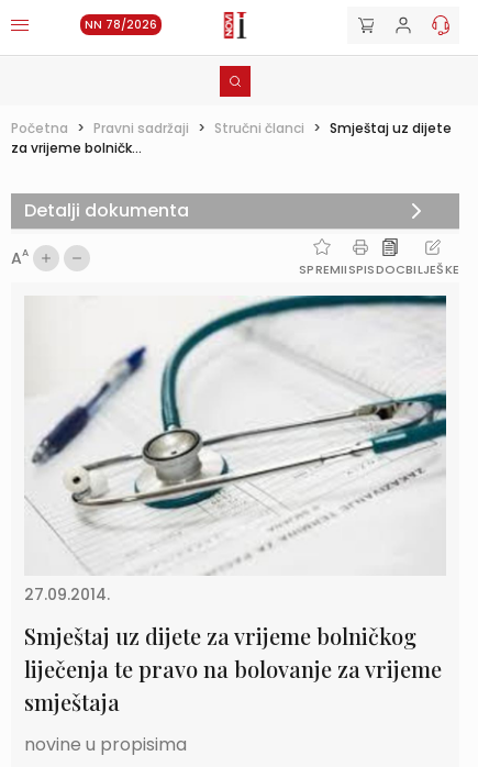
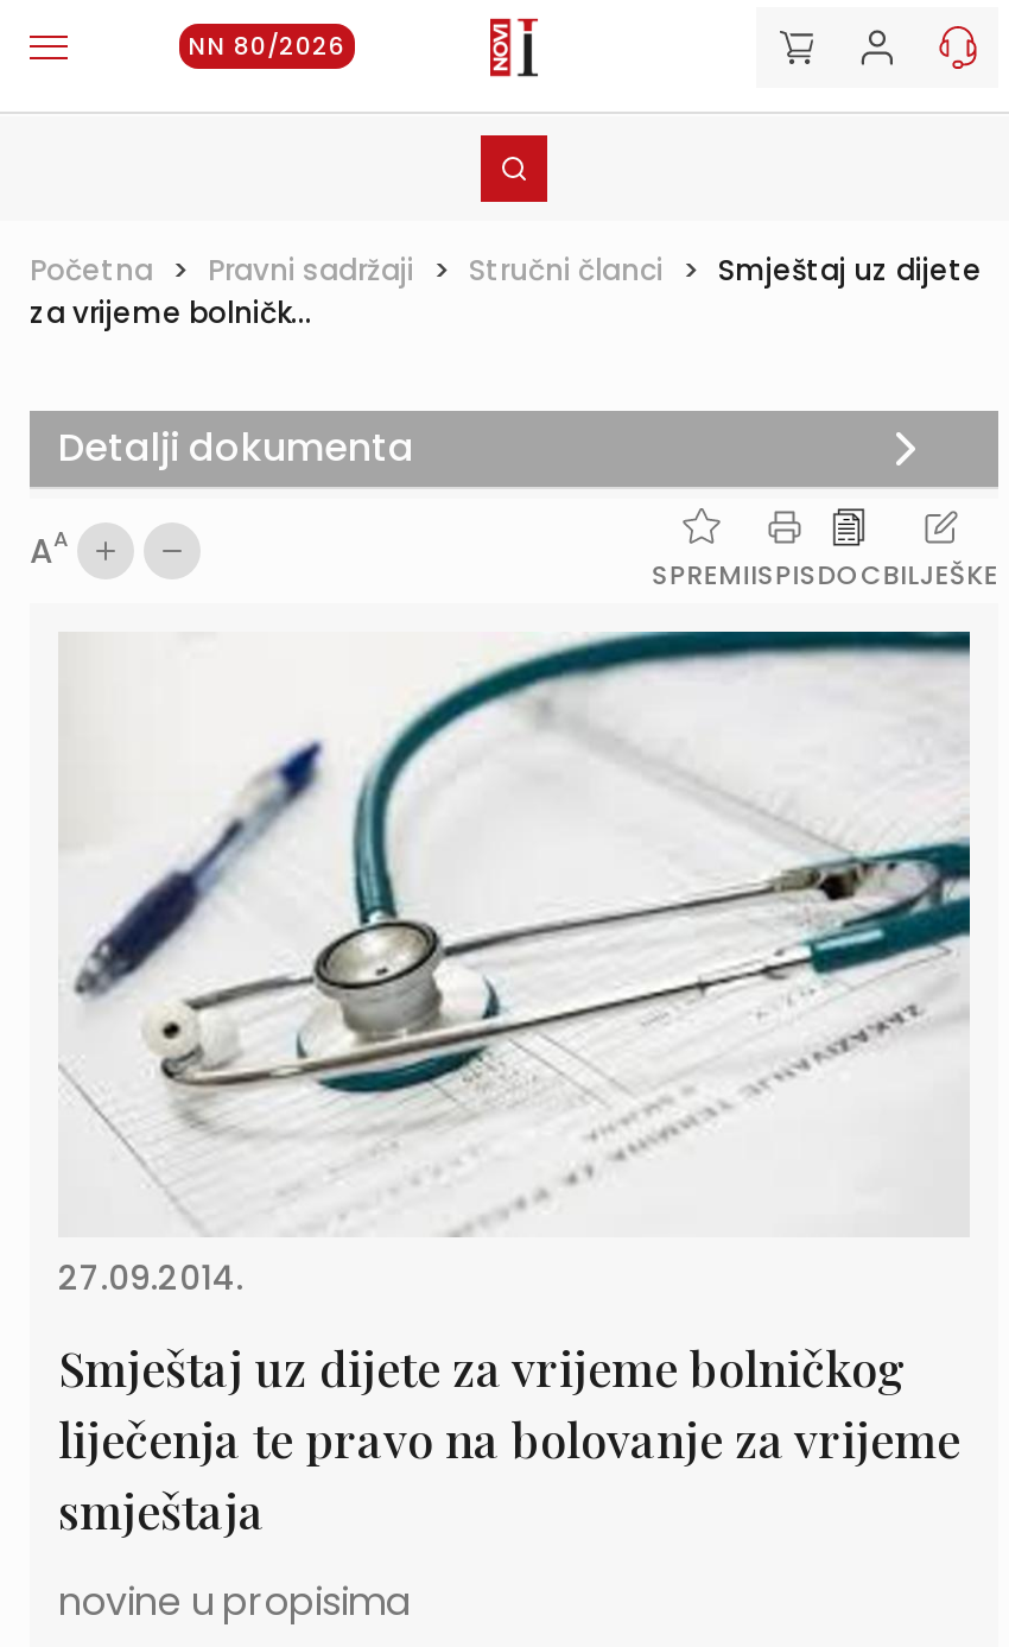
- NN 78/2026
+ NN 80/2026
